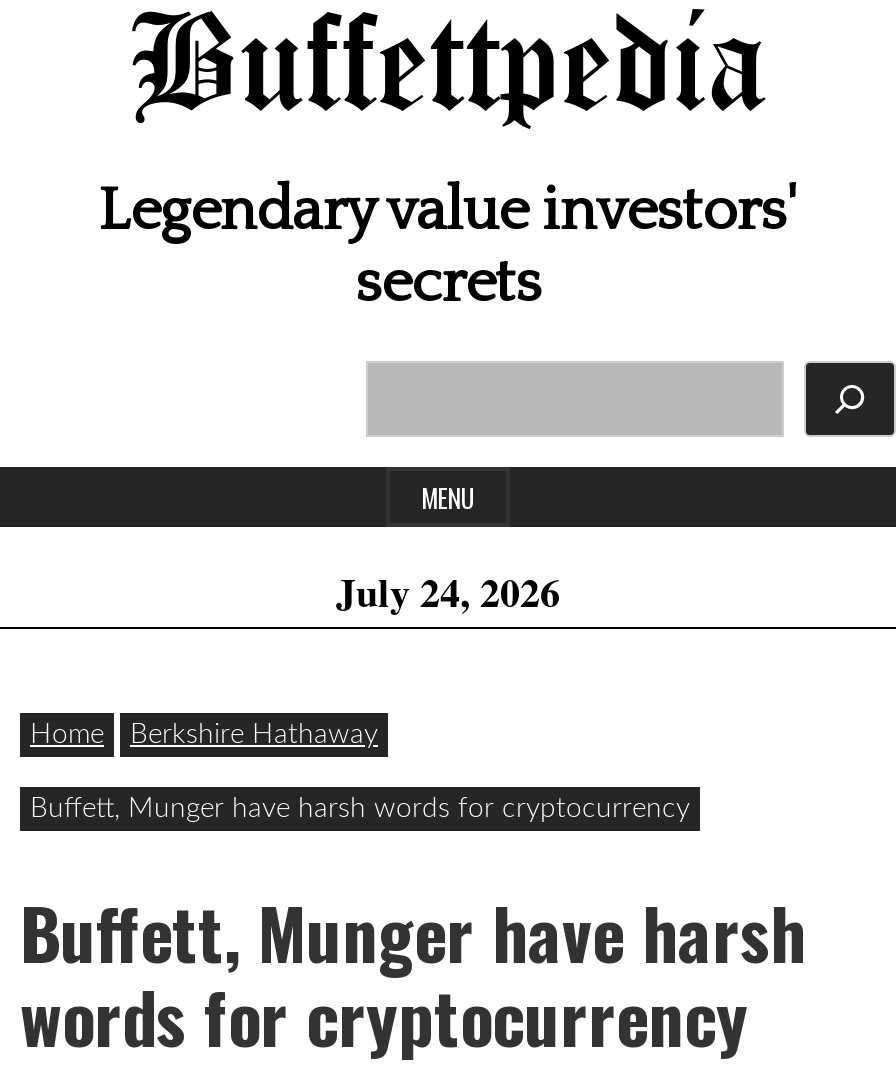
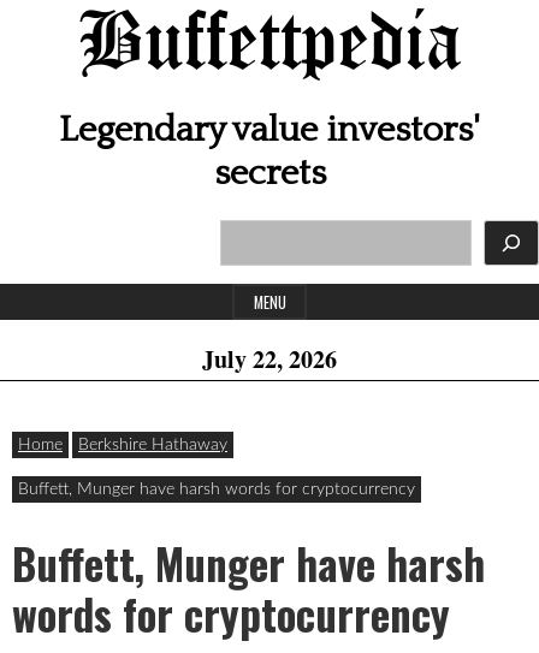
- July 24, 2026
+ July 22, 2026
